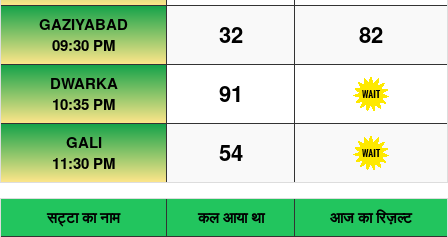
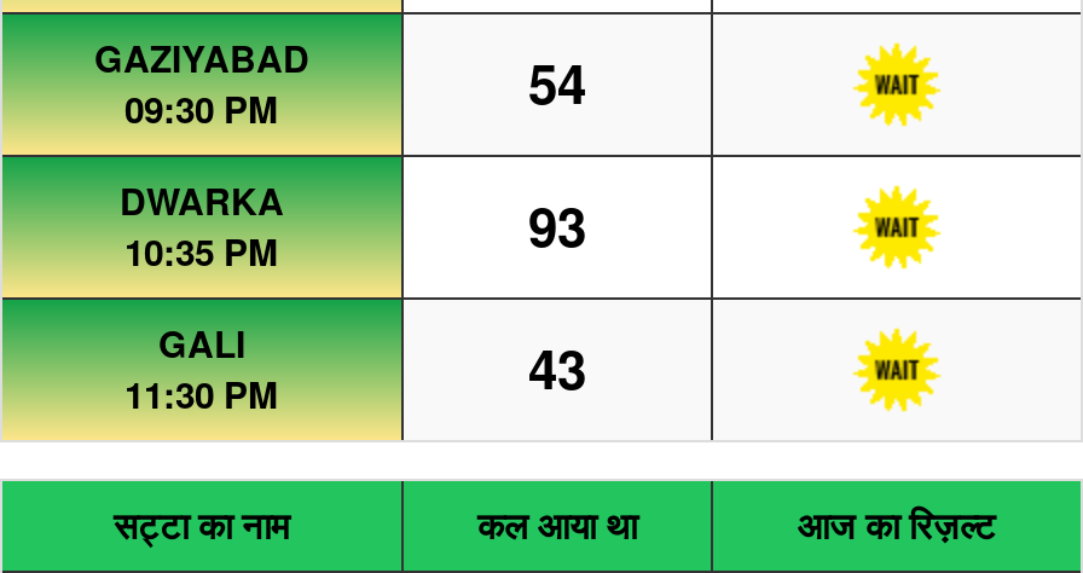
- 32
- 82
+ 54

- 91
+ 93

- 54
+ 43
